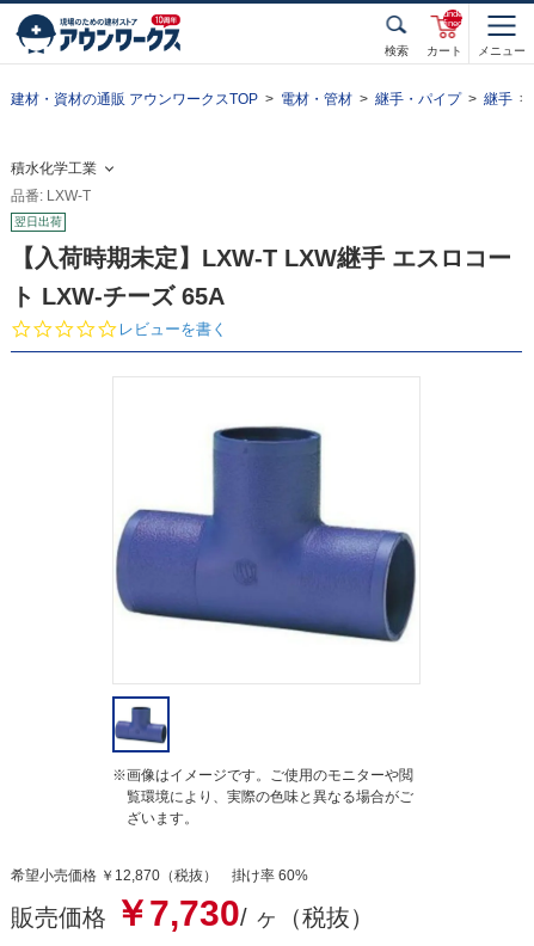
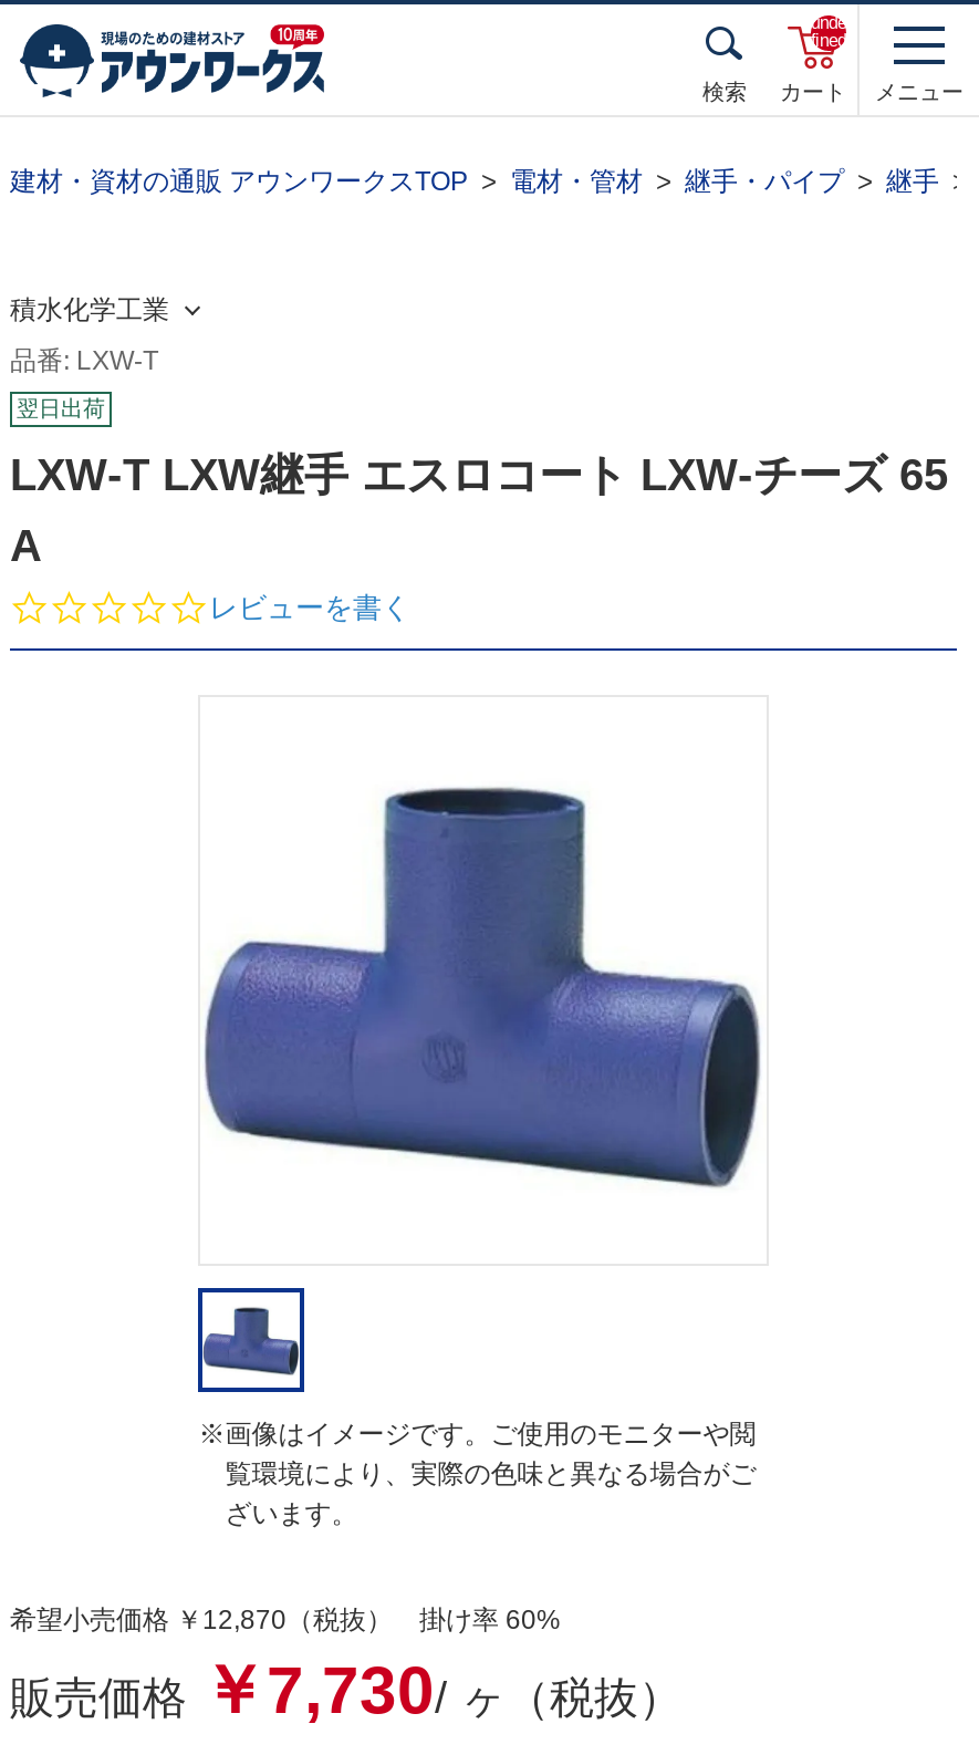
- 【入荷時期未定】LXW-T LXW継手 エスロコー
- ト LXW-チーズ 65A
+ LXW-T LXW継手 エスロコート LXW-チーズ 65
+ A
